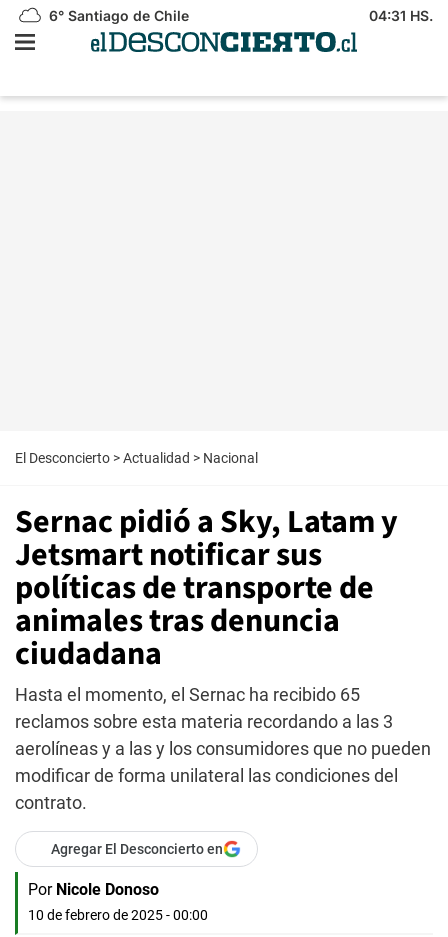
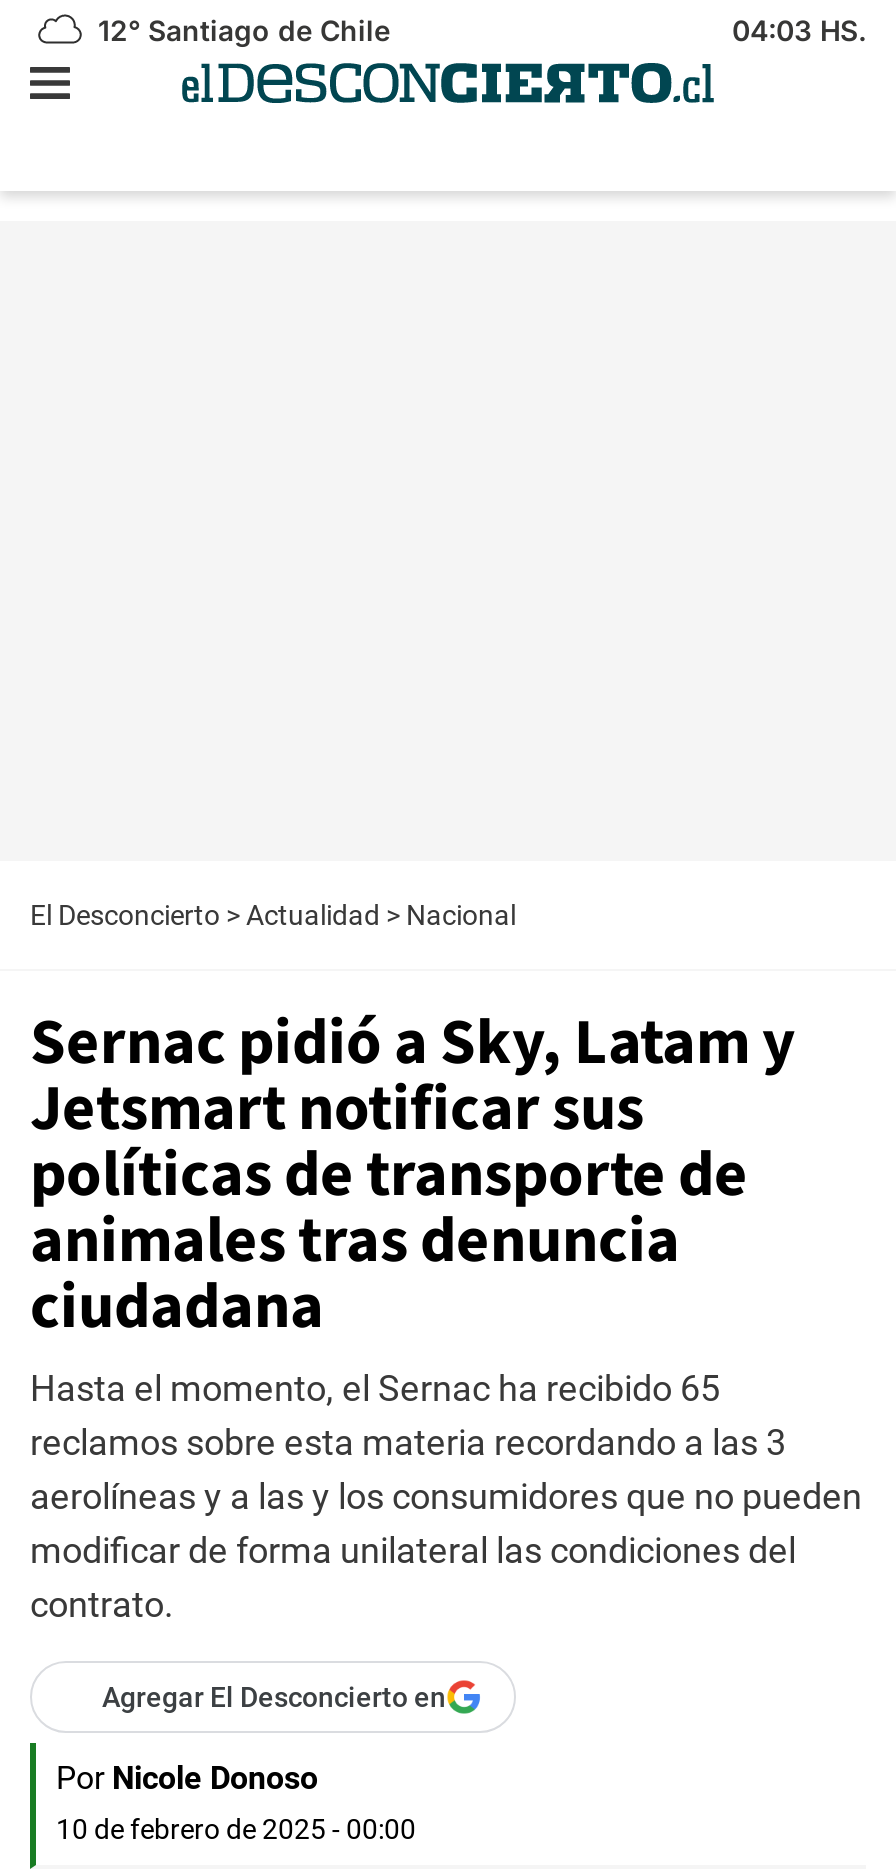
- 6° Santiago de Chile
+ 12° Santiago de Chile

- 04:31 HS.
+ 04:03 HS.
